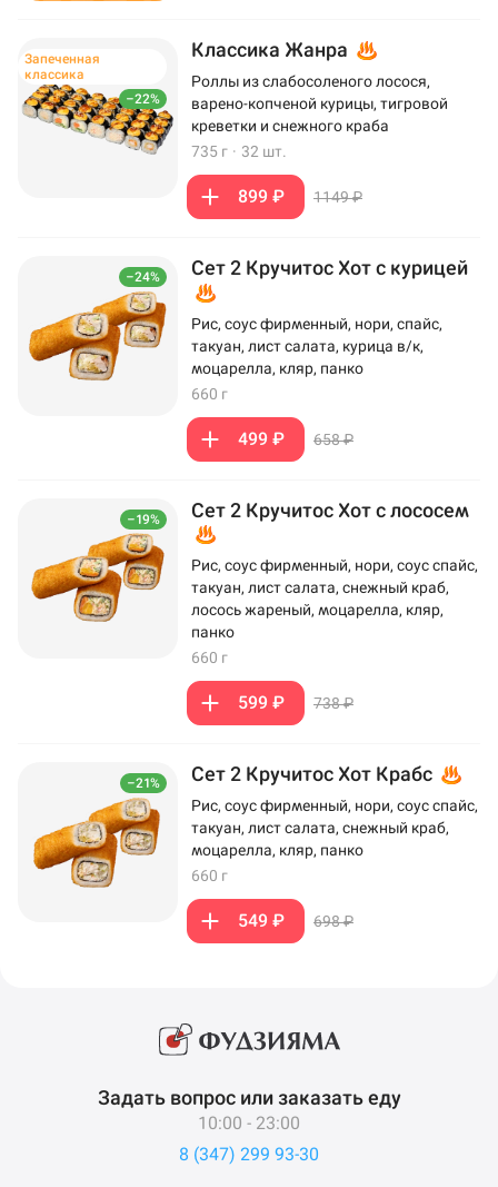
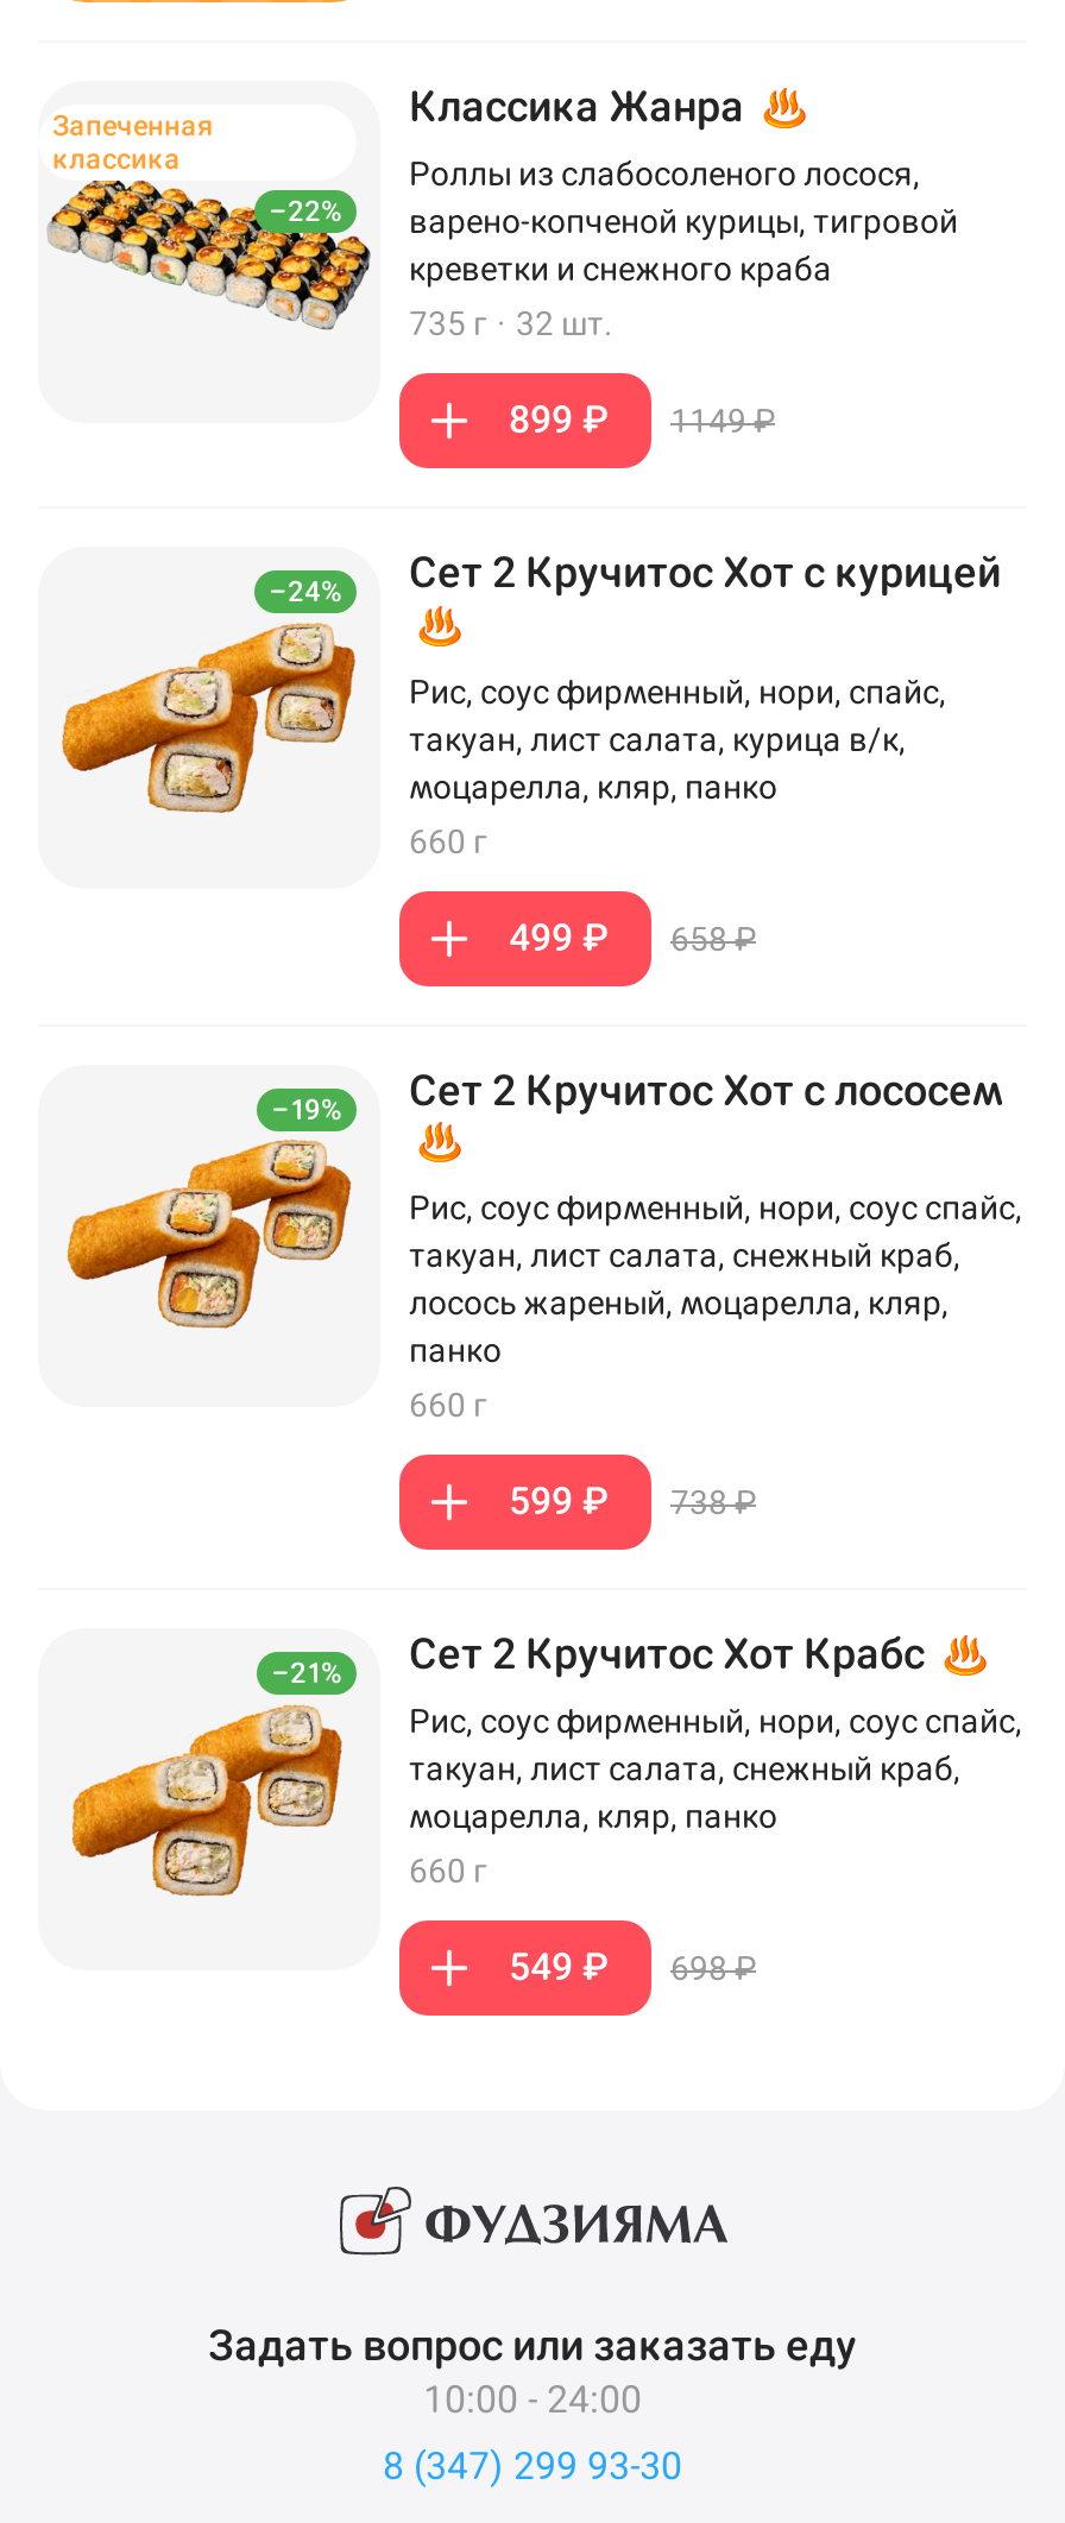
- 10:00 - 23:00
+ 10:00 - 24:00
